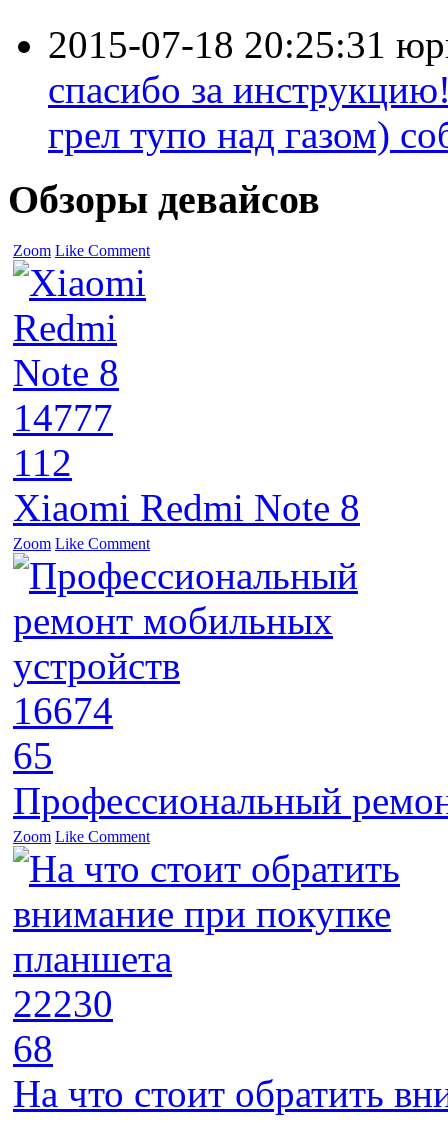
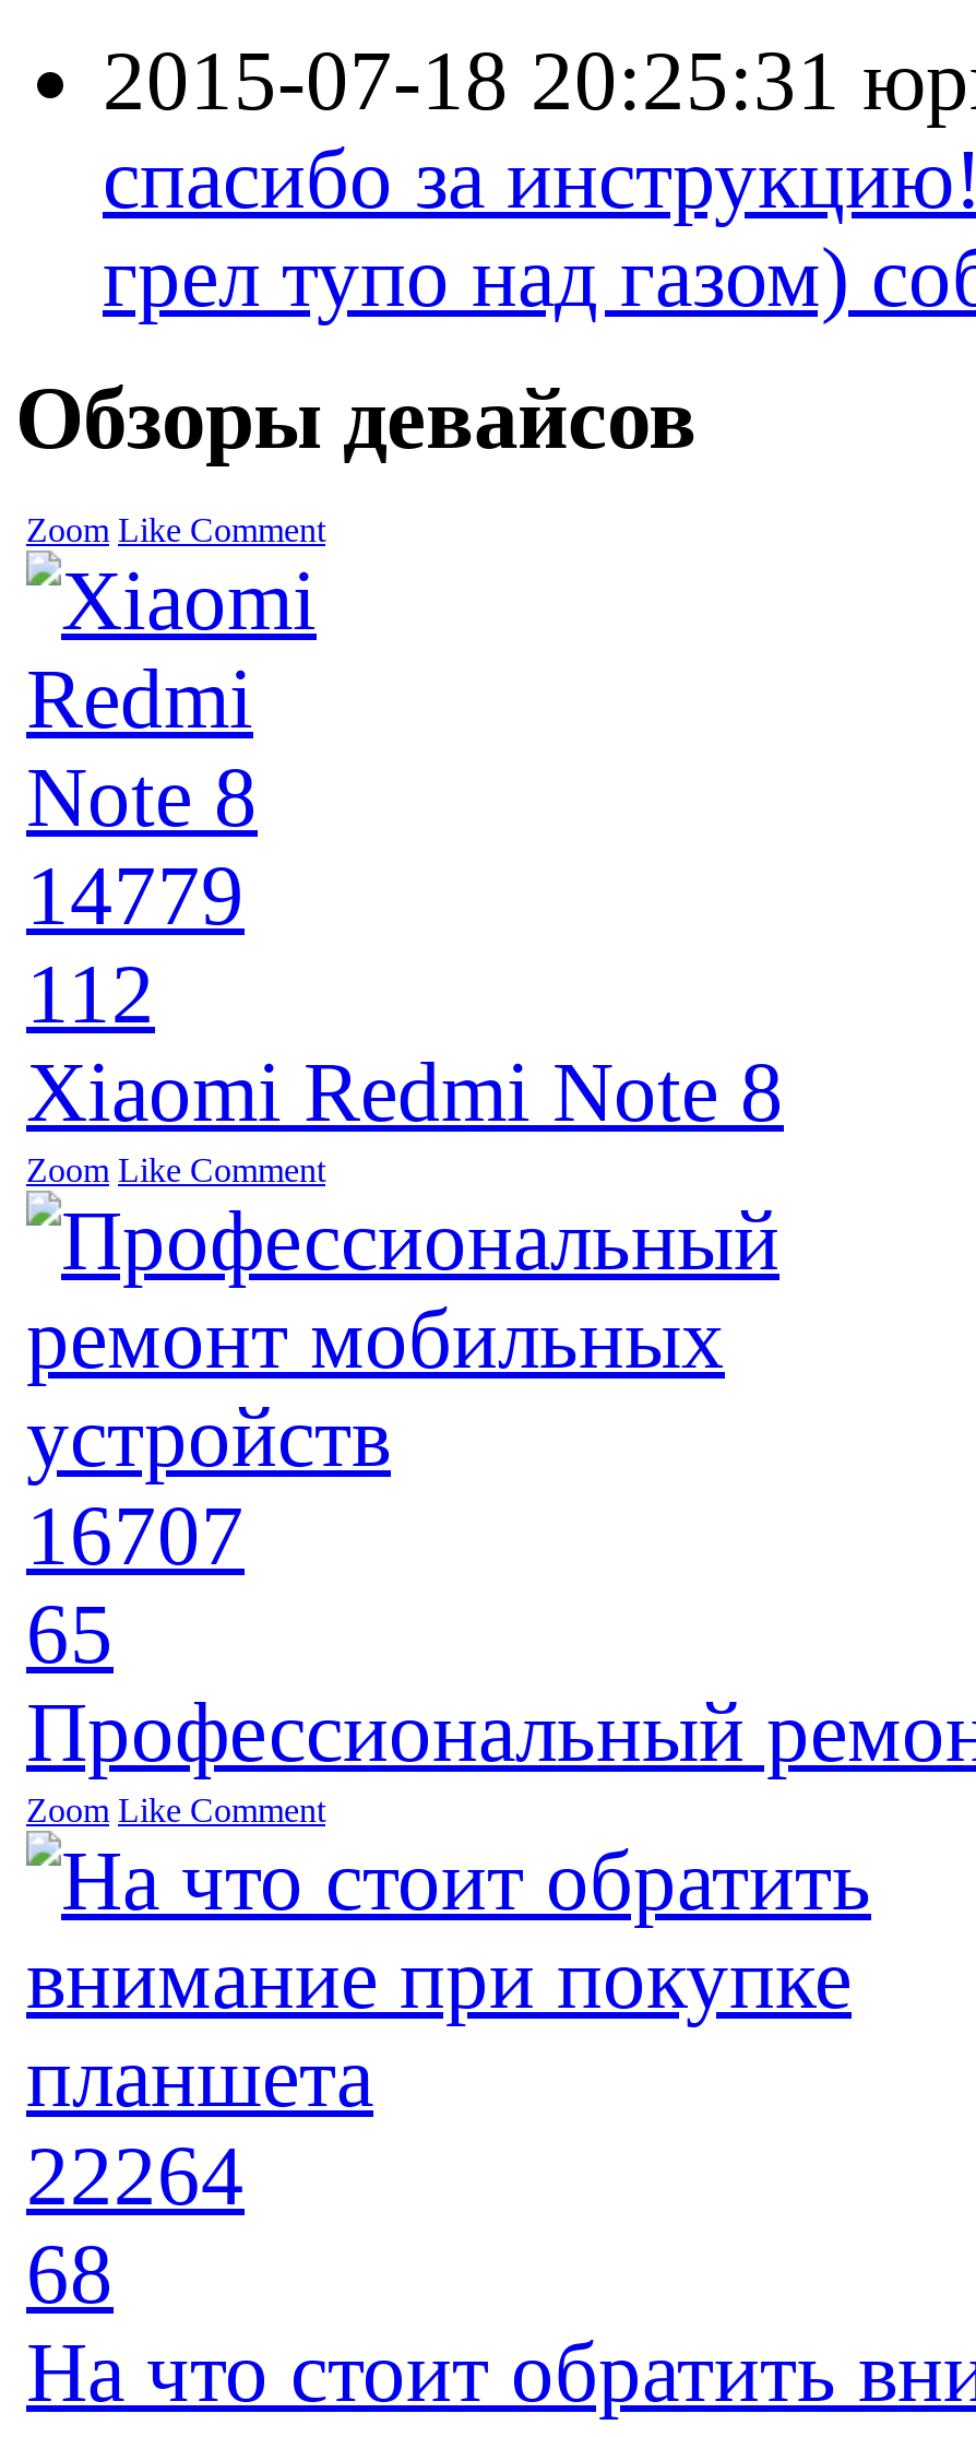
- 14777
+ 14779

- 16674
+ 16707

- 22230
+ 22264
